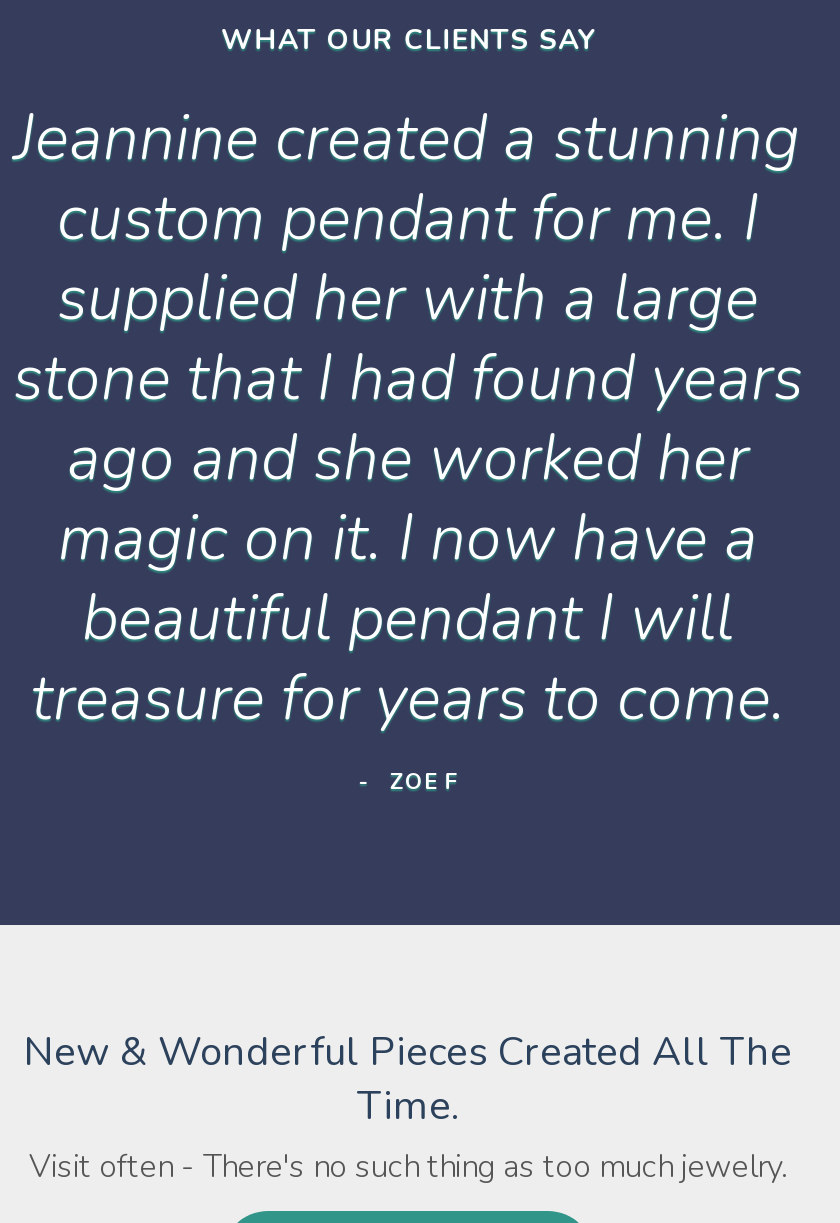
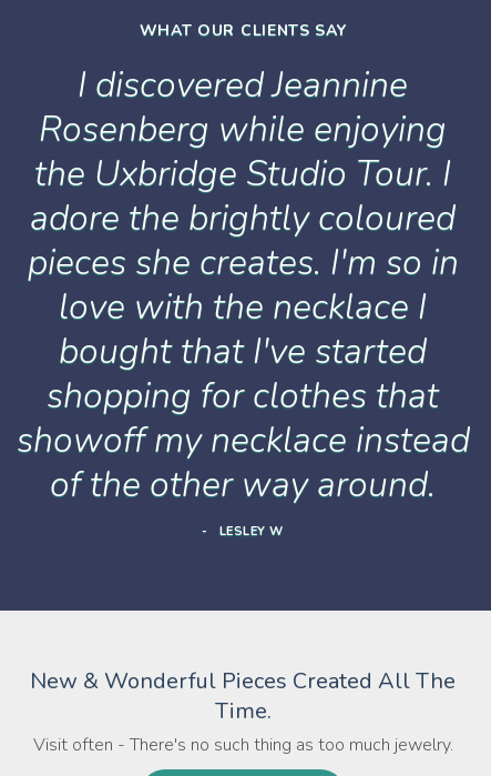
- Jeannine created a stunning
- custom pendant for me. I
- supplied her with a large
- stone that I had found years
- ago and she worked her
- magic on it. I now have a
- beautiful pendant I will
- treasure for years to come.
- ZOE F
+ I discovered Jeannine
+ Rosenberg while enjoying
+ the Uxbridge Studio Tour. I
+ adore the brightly coloured
+ pieces she creates. I'm so in
+ love with the necklace I
+ bought that I've started
+ shopping for clothes that
+ showoff my necklace instead
+ of the other way around.
+ LESLEY W
